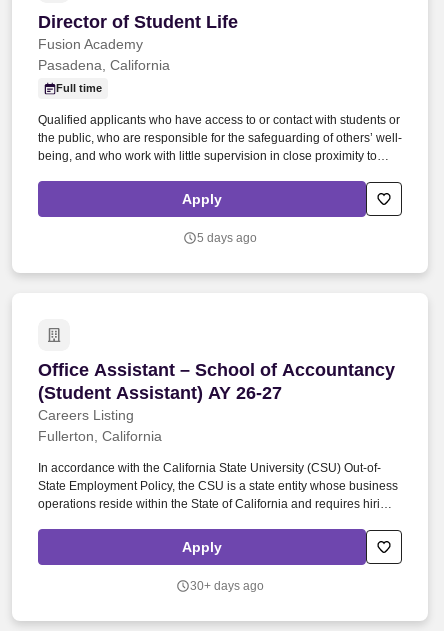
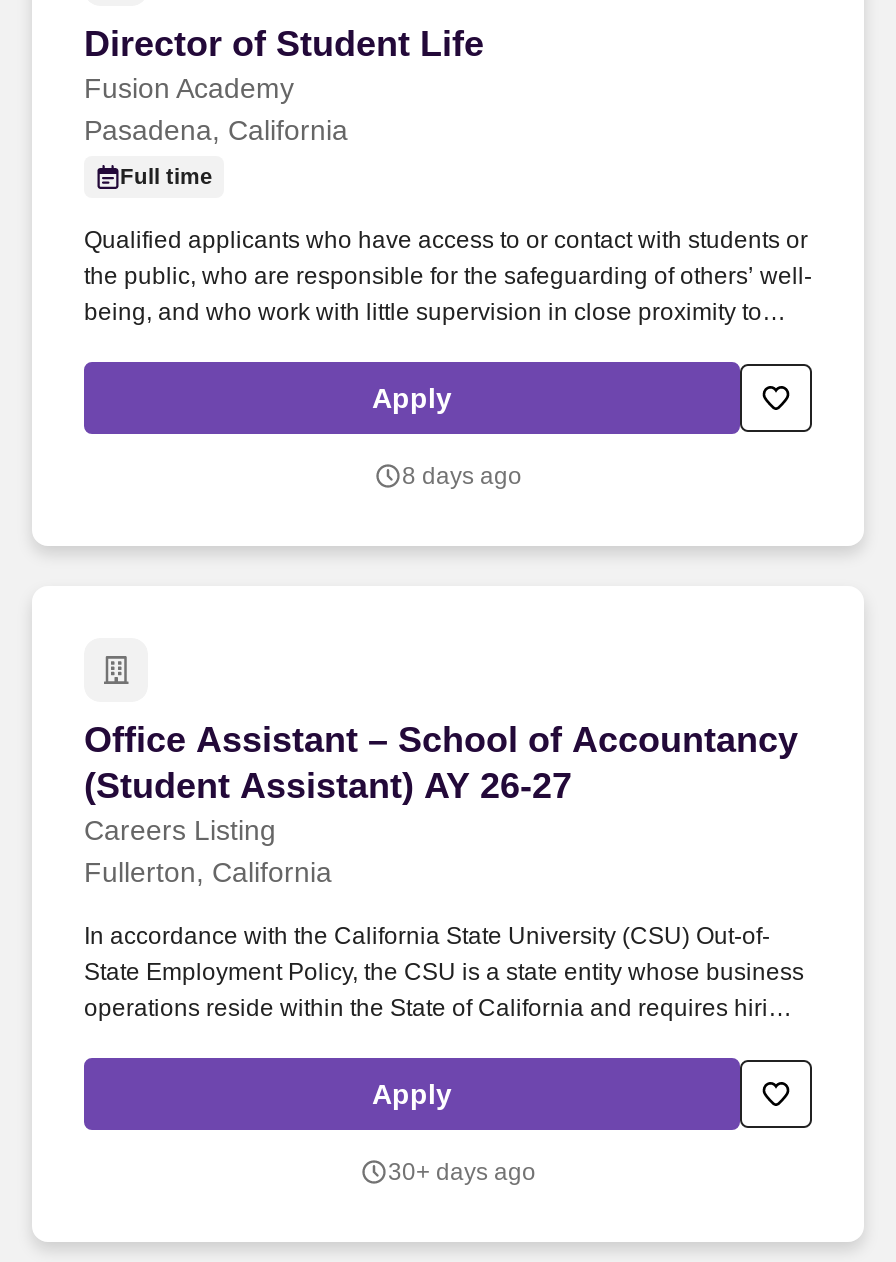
- 5 days ago
+ 8 days ago
